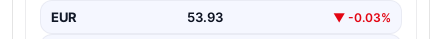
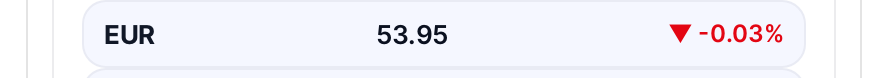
- 53.93
+ 53.95
